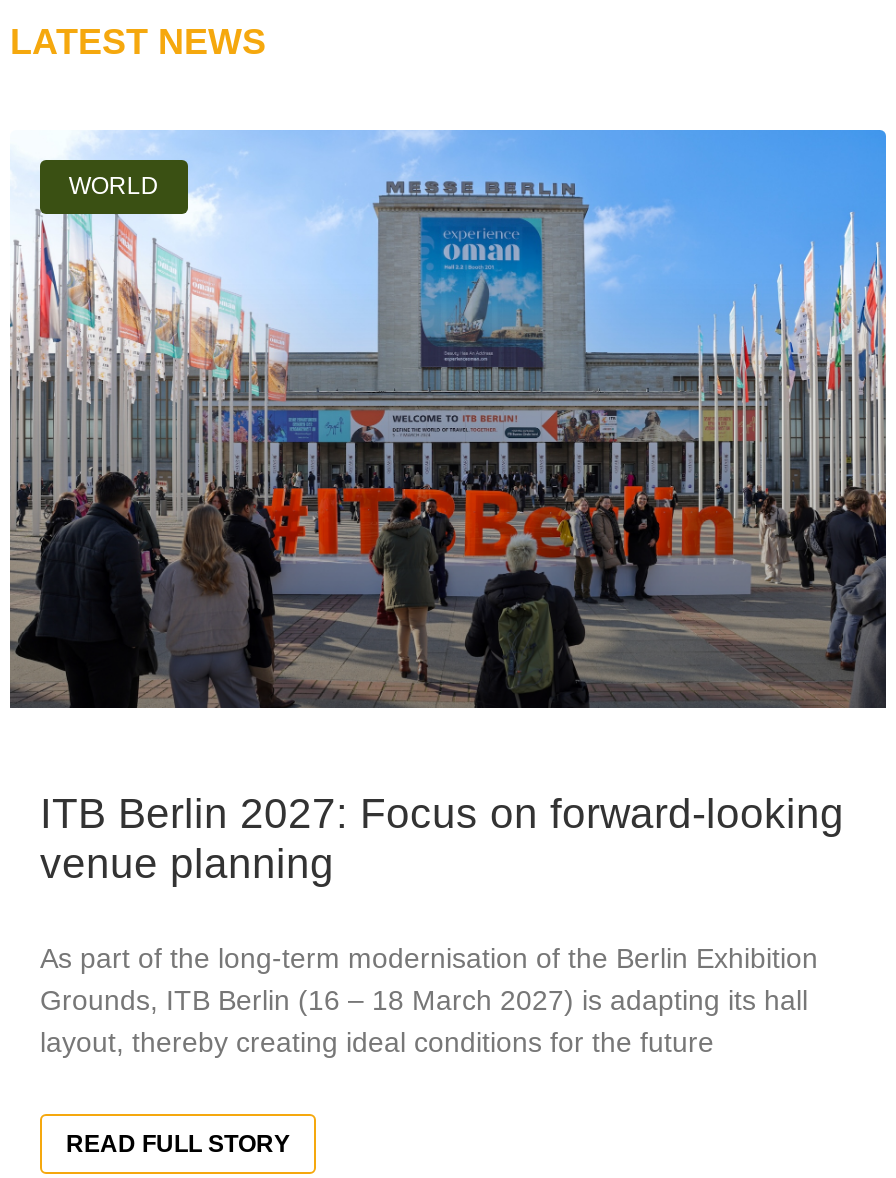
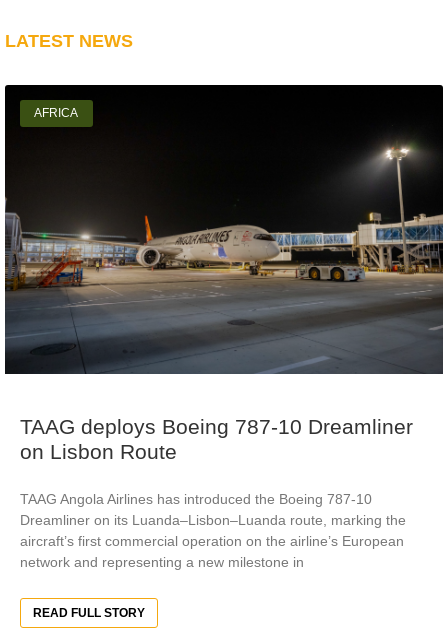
- [image]
- WORLD
+ [image]
+ AFRICA

- ITB Berlin 2027: Focus on forward-looking
- venue planning
+ TAAG deploys Boeing 787-10 Dreamliner
+ on Lisbon Route

- As part of the long-term modernisation of the Berlin Exhibition
- Grounds, ITB Berlin (16 – 18 March 2027) is adapting its hall
- layout, thereby creating ideal conditions for the future
+ TAAG Angola Airlines has introduced the Boeing 787-10
+ Dreamliner on its Luanda–Lisbon–Luanda route, marking the
+ aircraft’s first commercial operation on the airline’s European
+ network and representing a new milestone in
